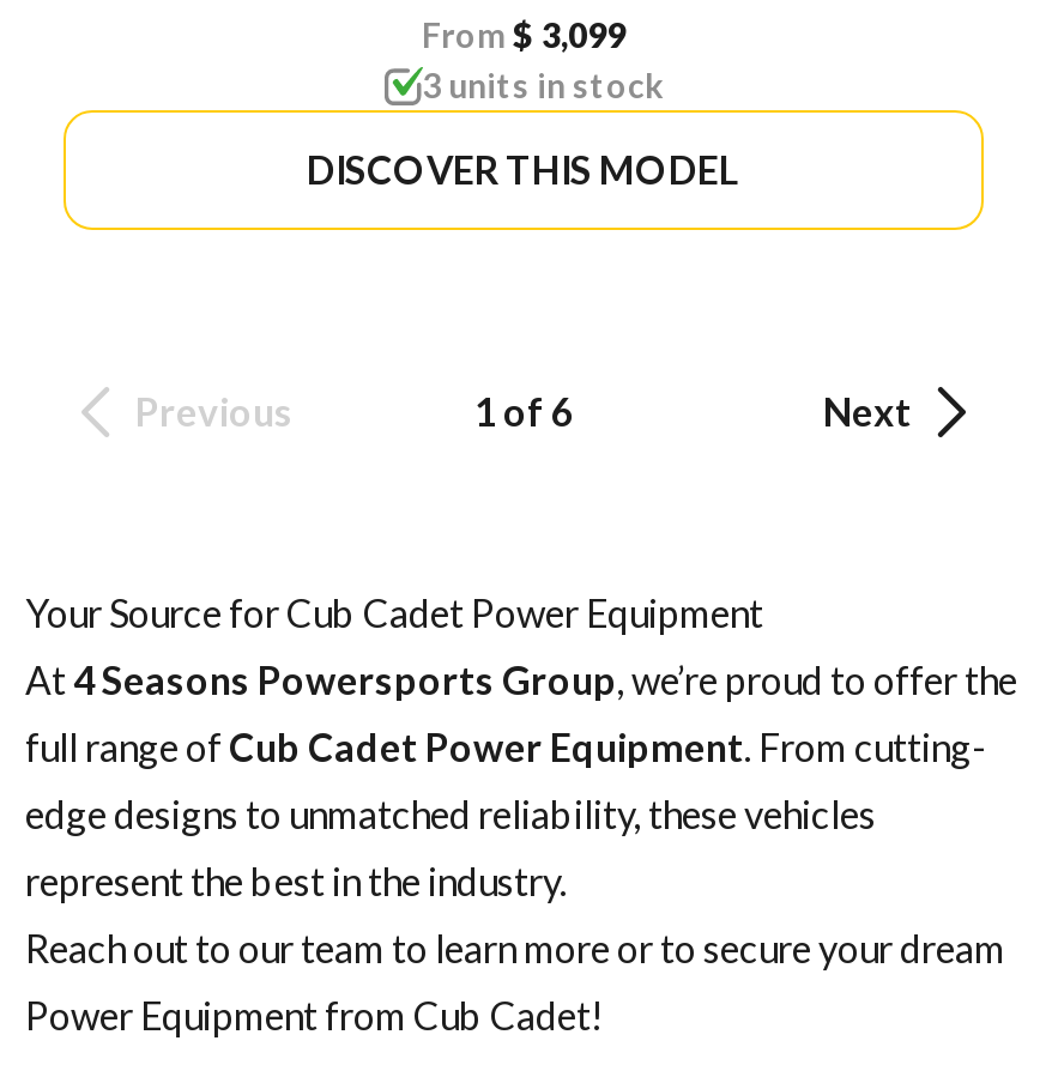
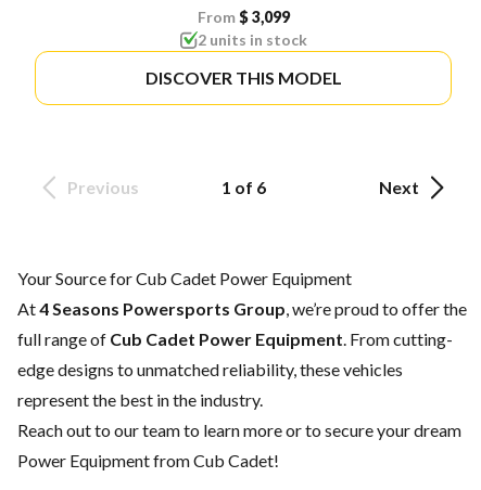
- 3 units in stock
+ 2 units in stock
